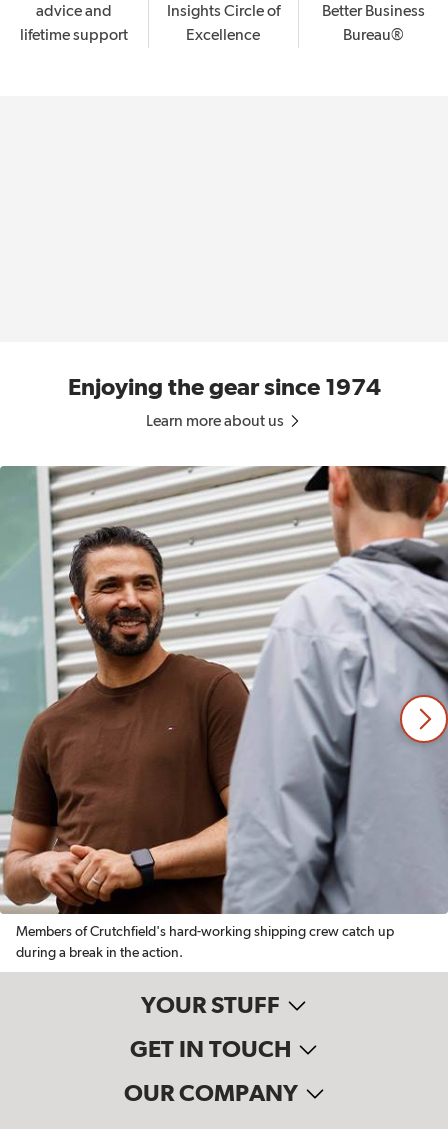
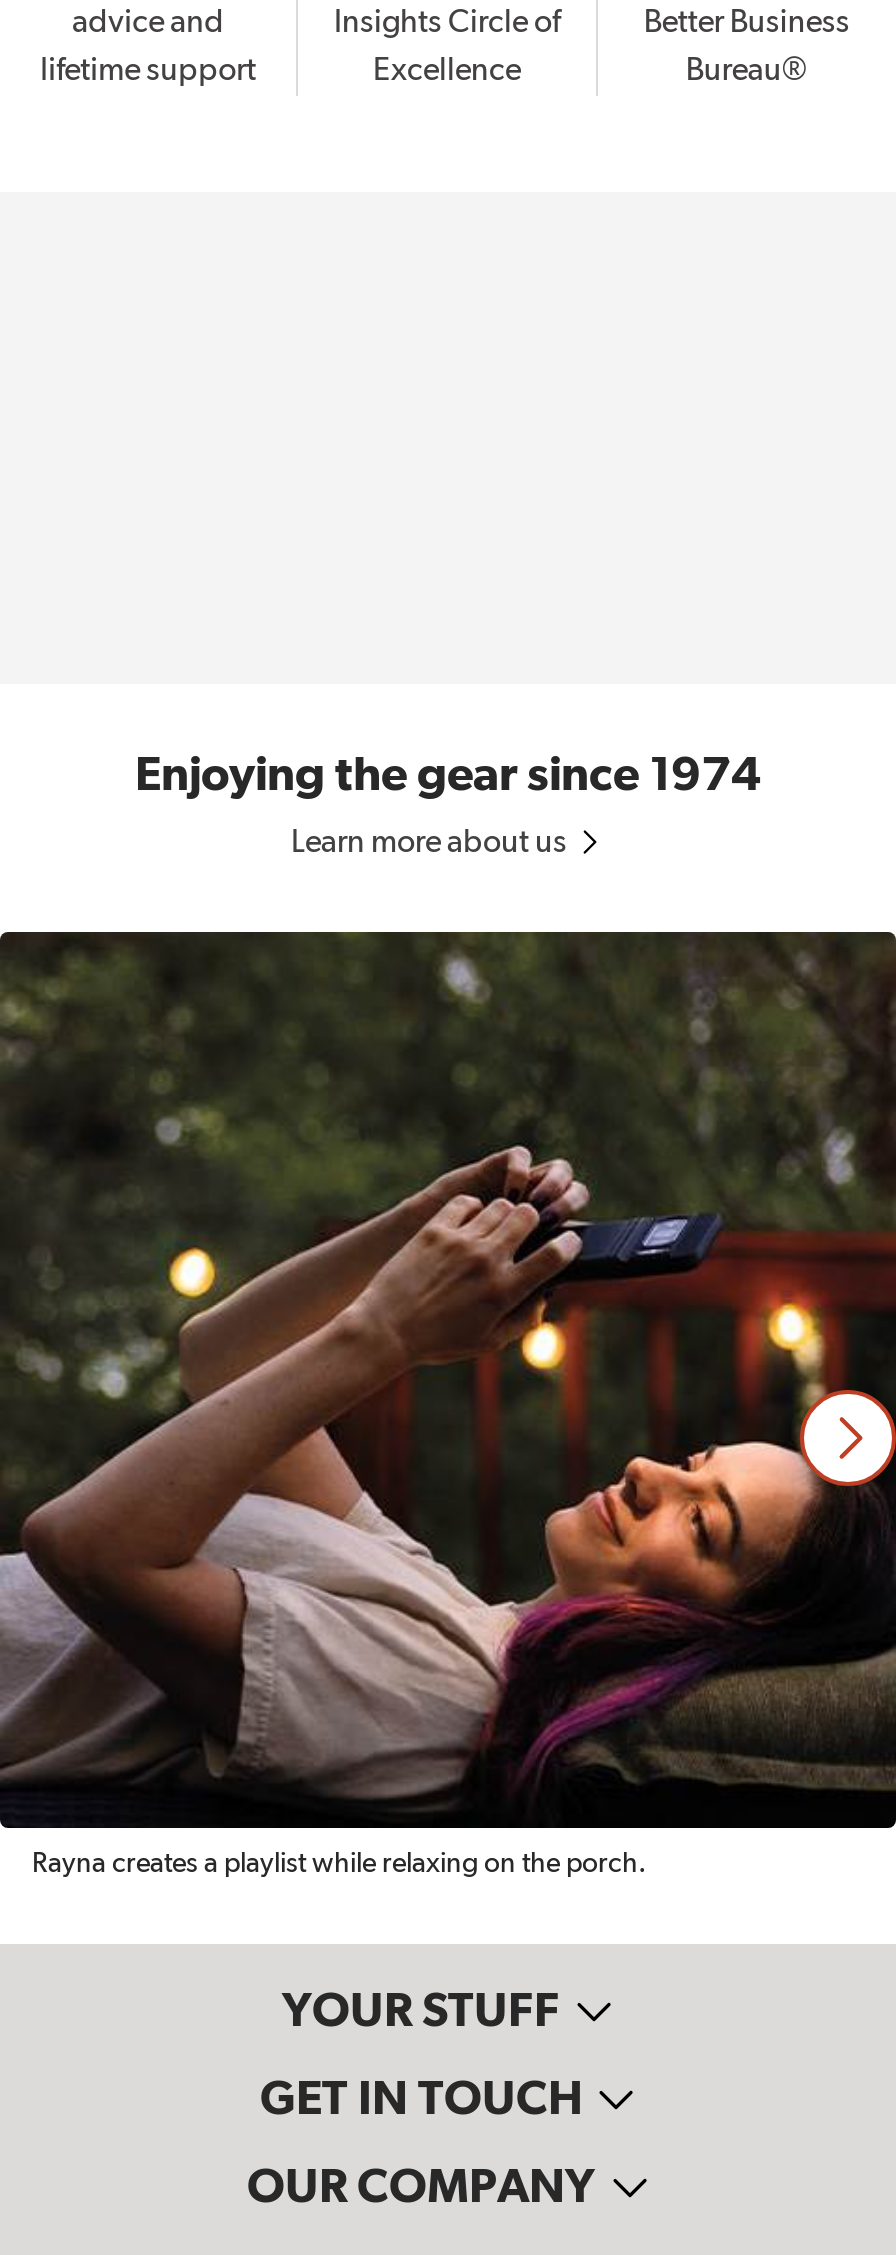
- [image]
- Members of Crutchfield's hard-working shipping crew catch up
- during a break in the action.
+ [image]
+ Rayna creates a playlist while relaxing on the porch.
